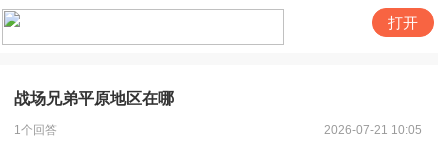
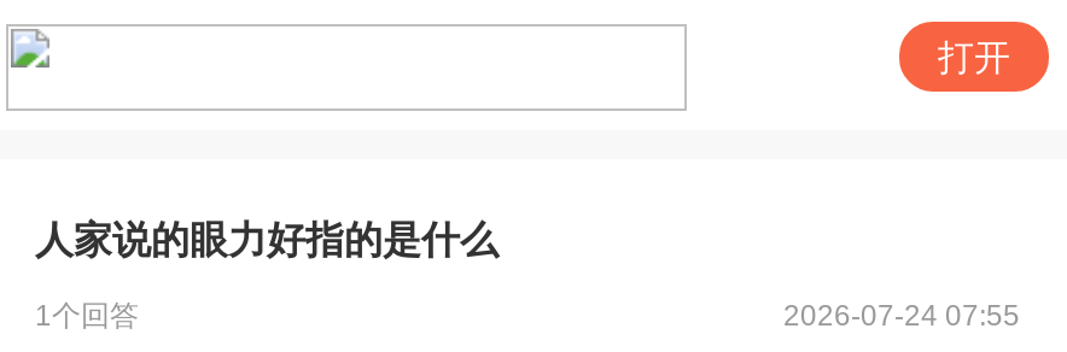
- 战场兄弟平原地区在哪
+ 人家说的眼力好指的是什么

- 2026-07-21 10:05
+ 2026-07-24 07:55
